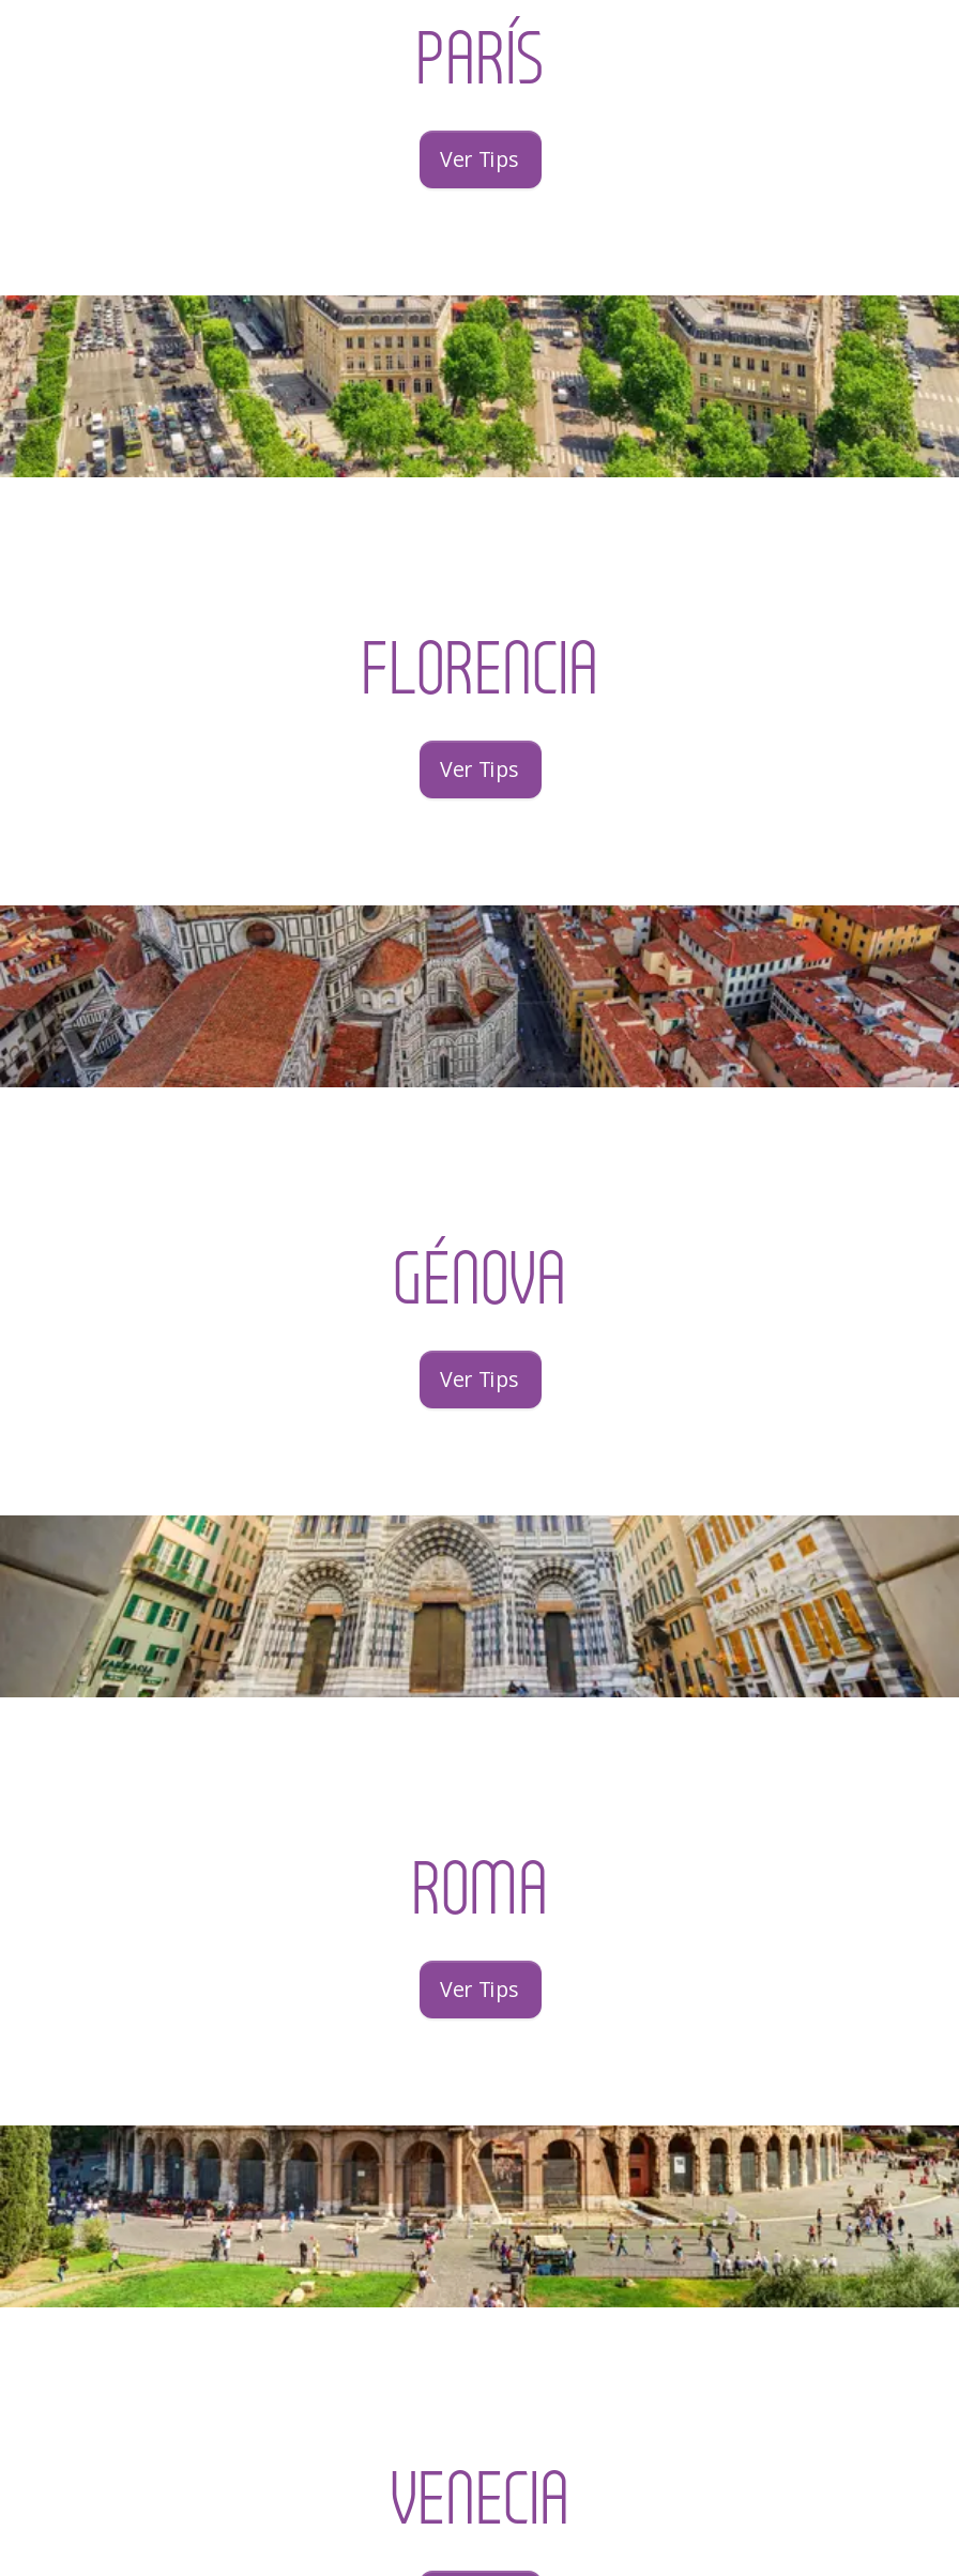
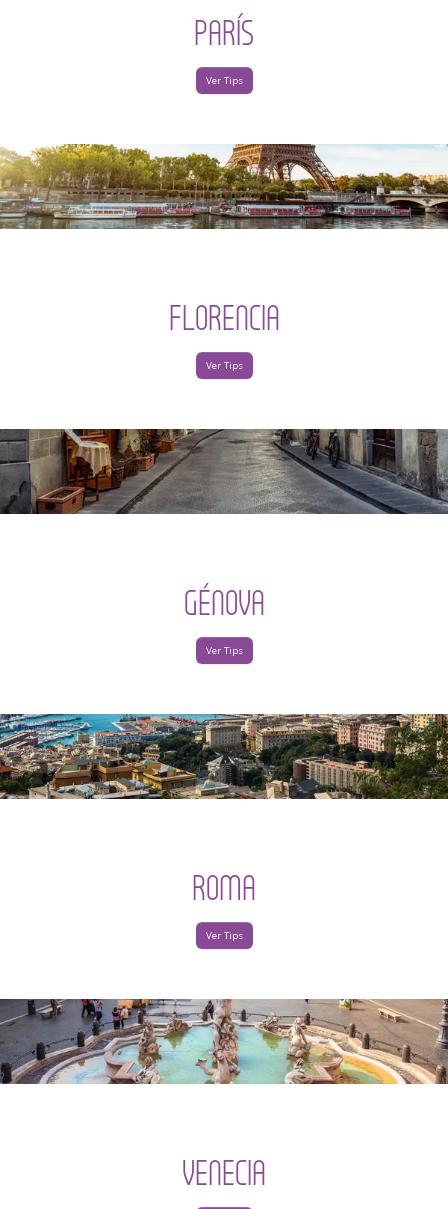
- [image]
+ [image]

- [image]
+ [image]

- [image]
+ [image]

- [image]
+ [image]
